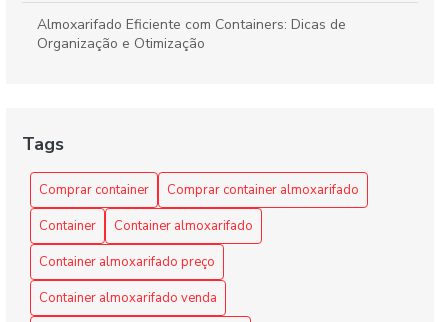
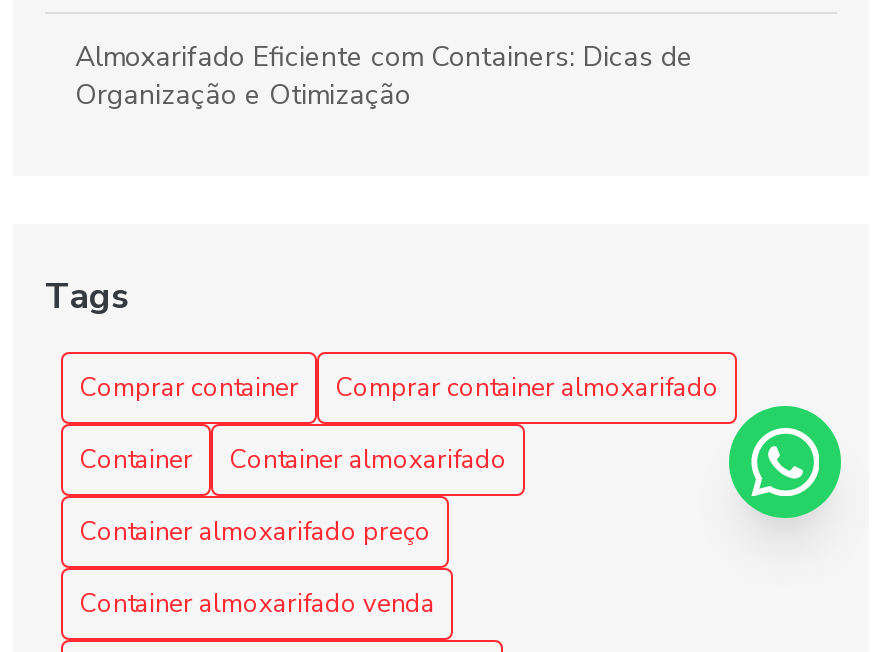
+ [image]
